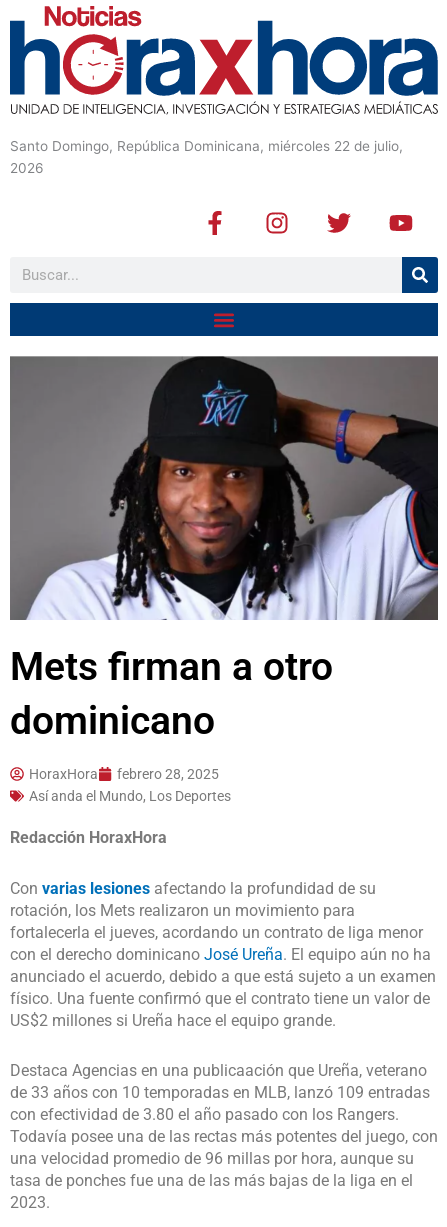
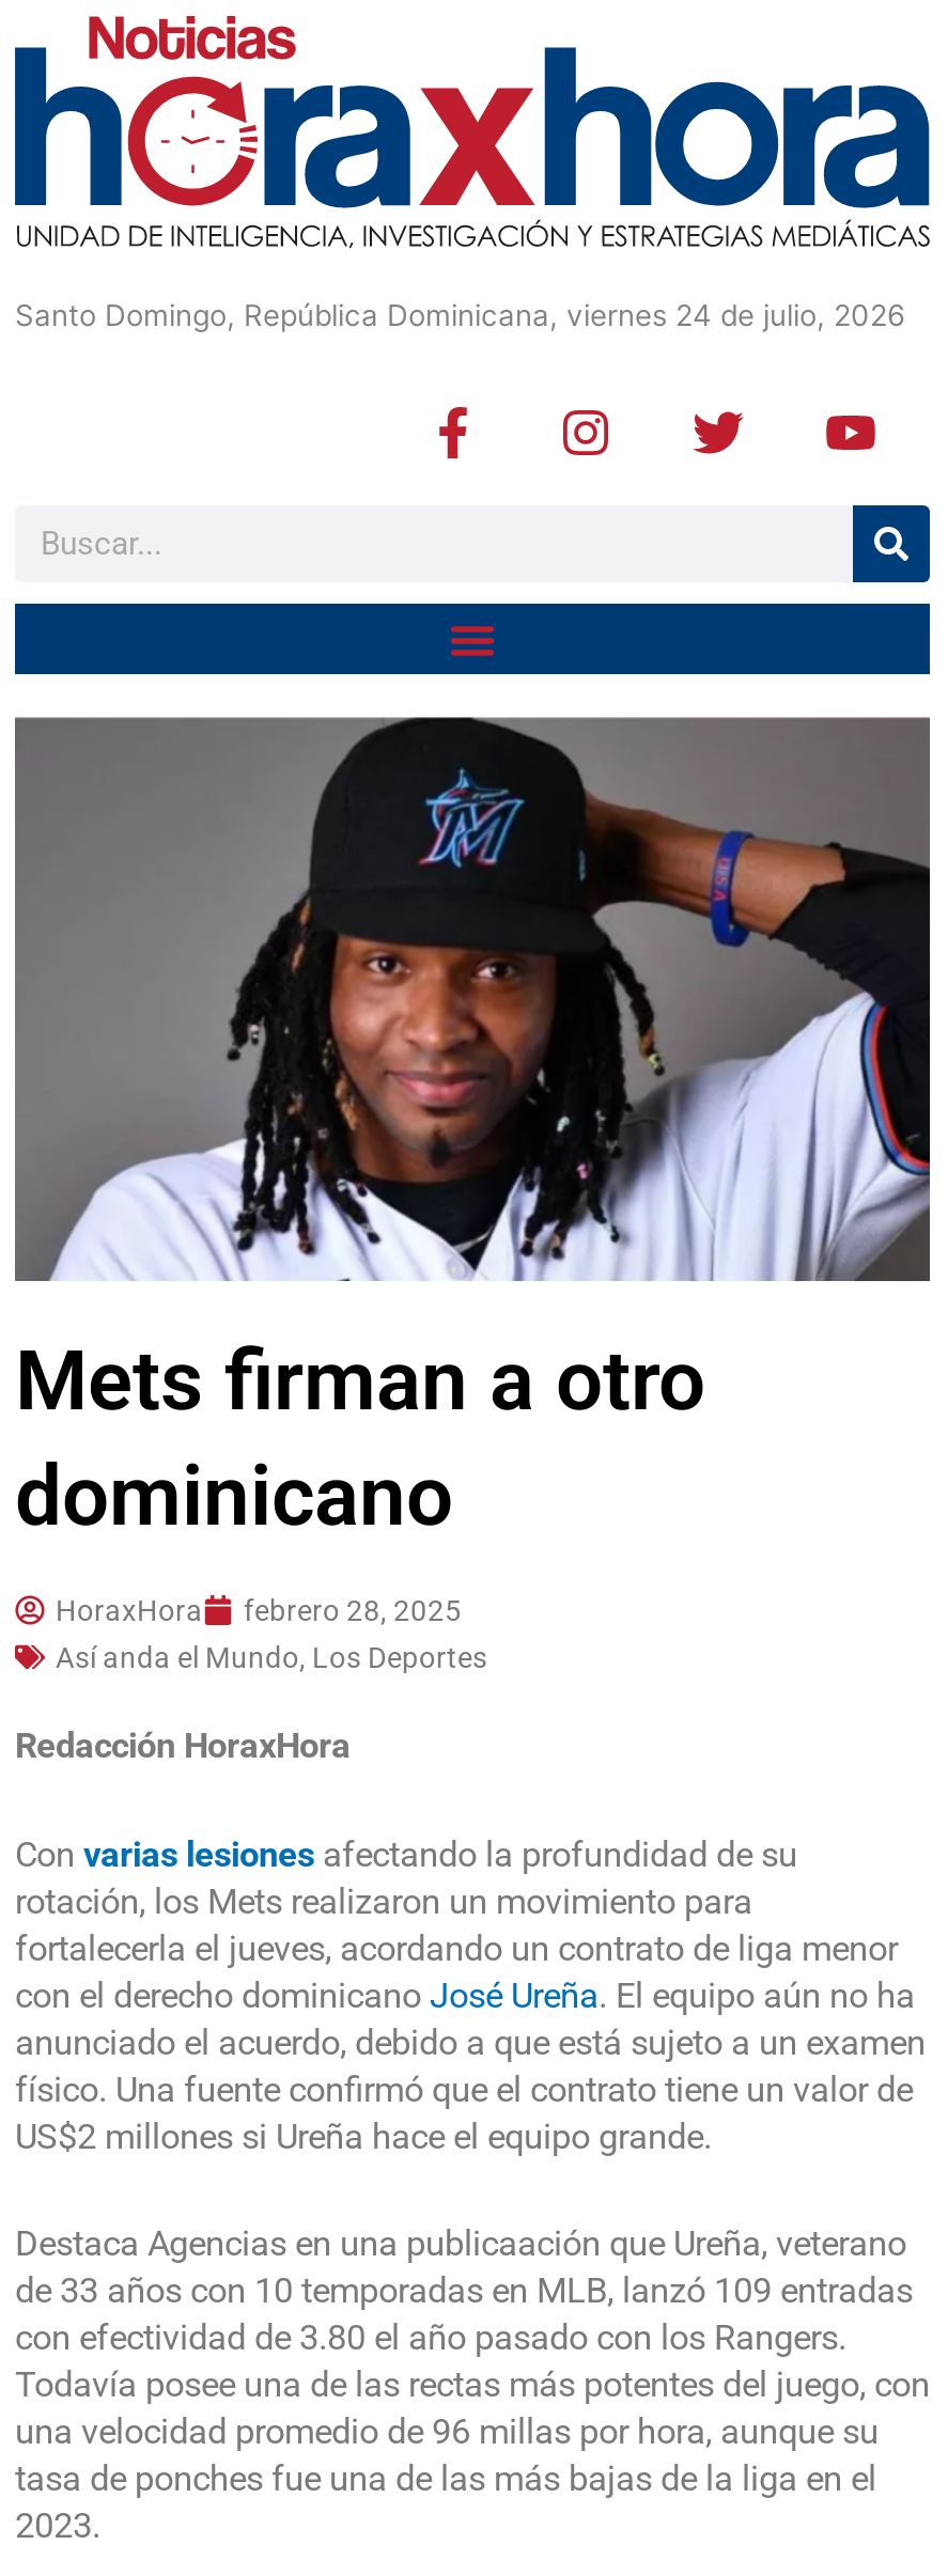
- Santo Domingo, República Dominicana, miércoles 22 de julio,
- 2026
+ Santo Domingo, República Dominicana, viernes 24 de julio, 2026
